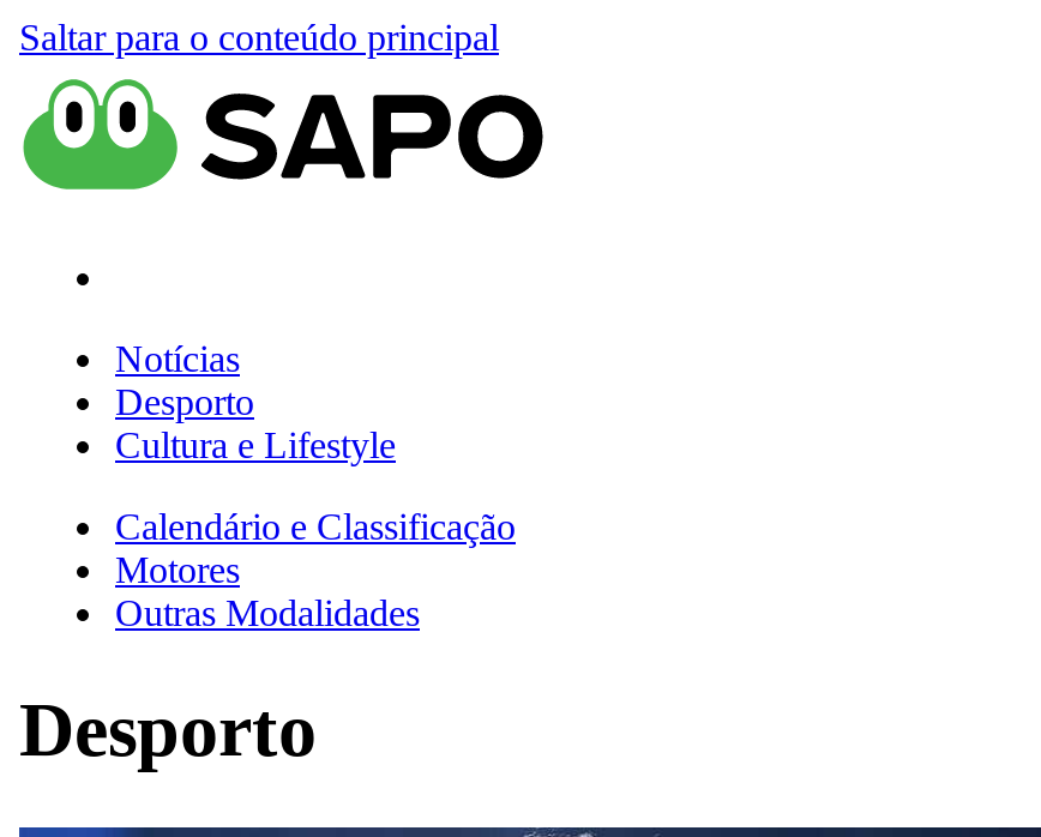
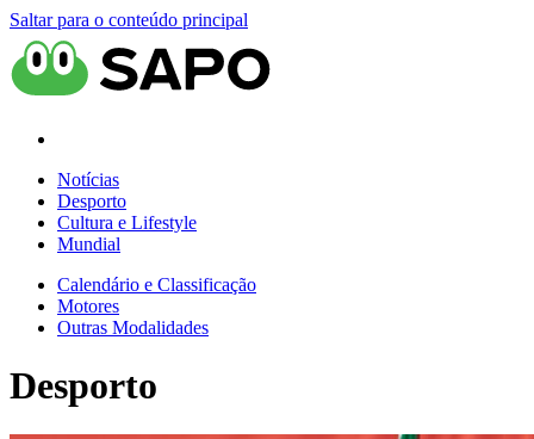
+ Mundial
